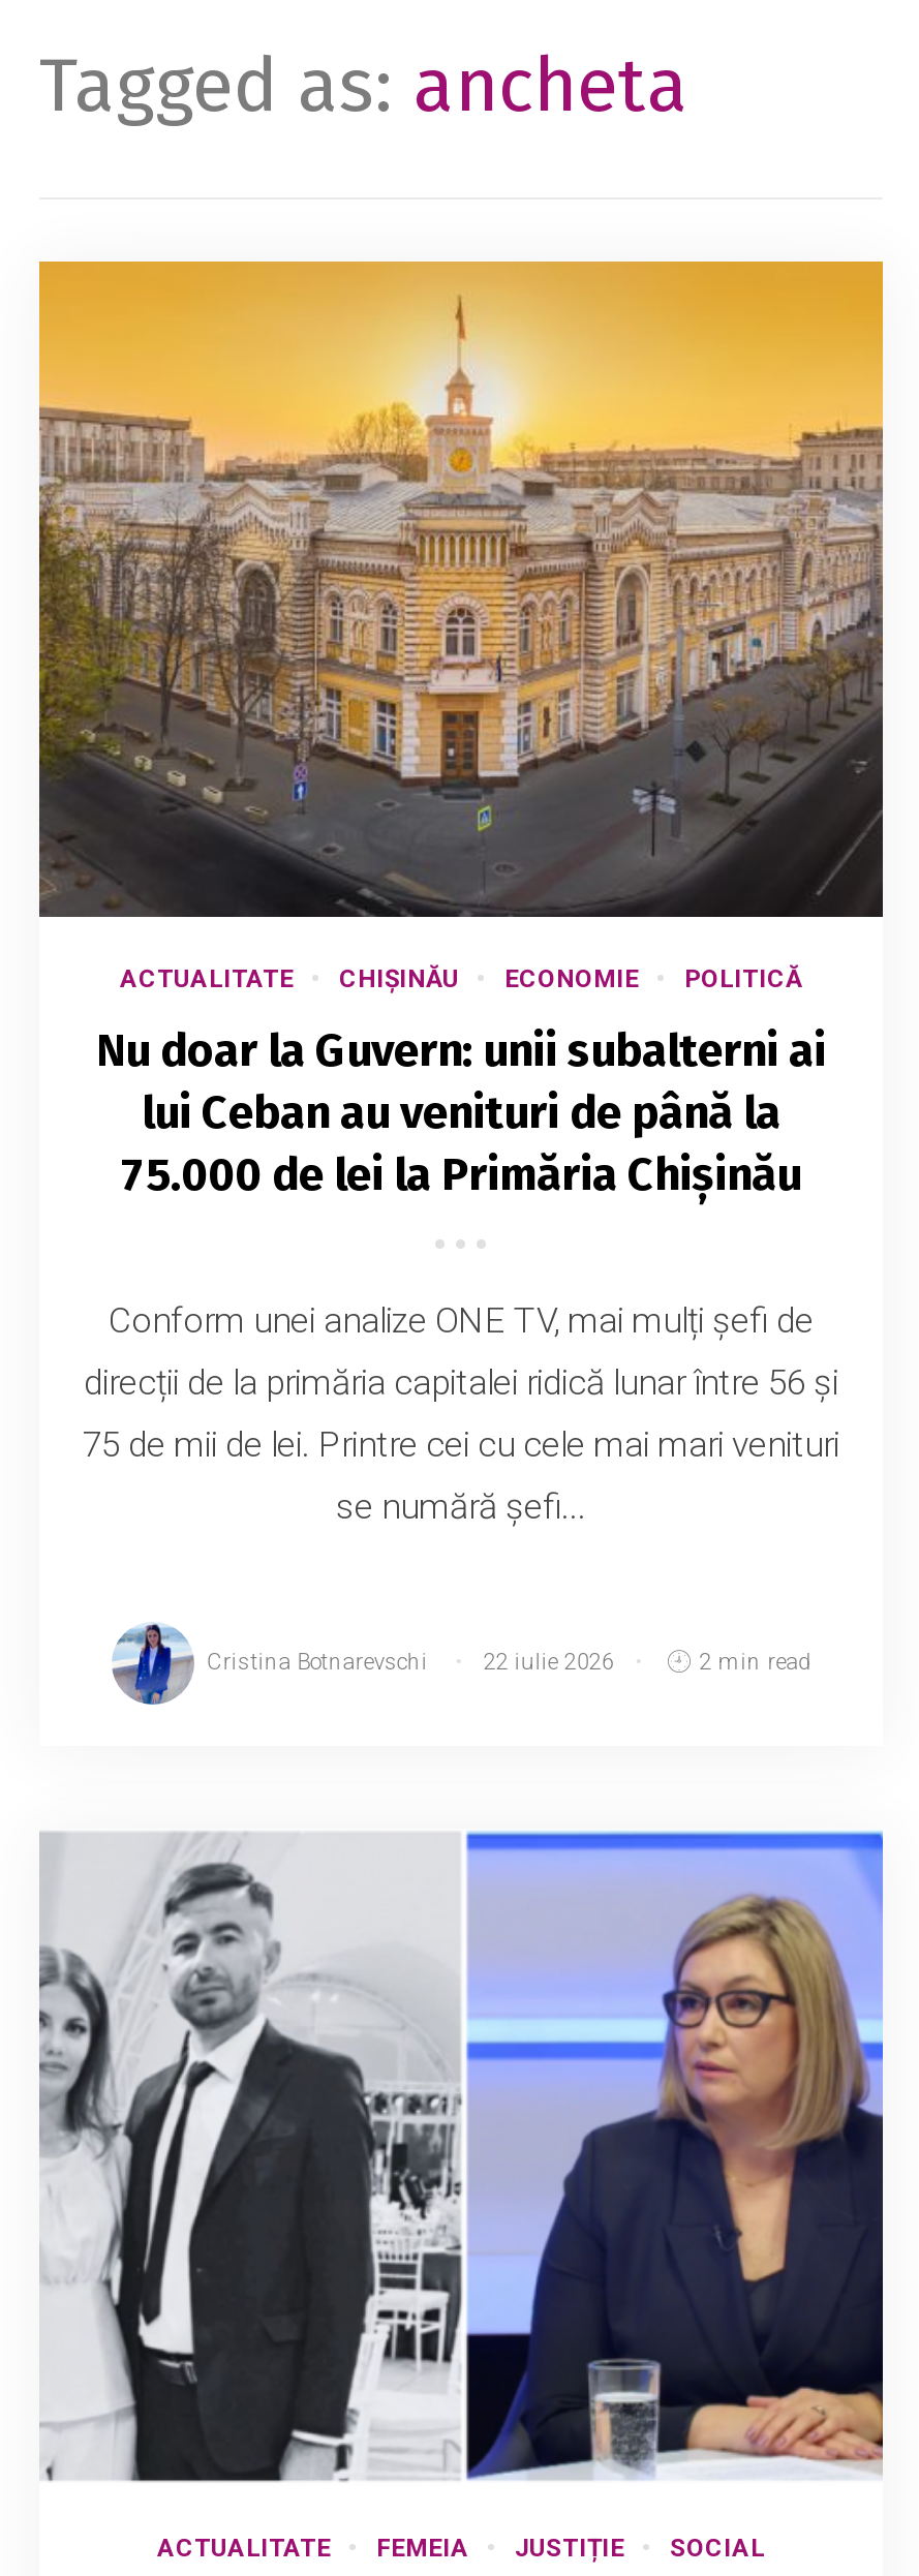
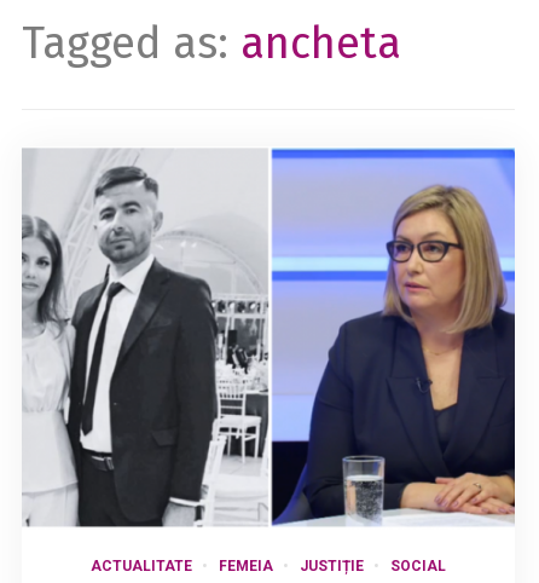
- [image]
- ACTUALITATE
- CHIȘINĂU
- ECONOMIE
- POLITICĂ
- Nu doar la Guvern: unii subalterni ai
- lui Ceban au venituri de până la
- 75.000 de lei la Primăria Chișinău
- Conform unei analize ONE TV, mai mulți șefi de
- direcții de la primăria capitalei ridică lunar între 56 și
- 75 de mii de lei. Printre cei cu cele mai mari venituri
- se numără șefi...

- [image]
- Cristina Botnarevschi
- 22 iulie 2026
- 2 min read
